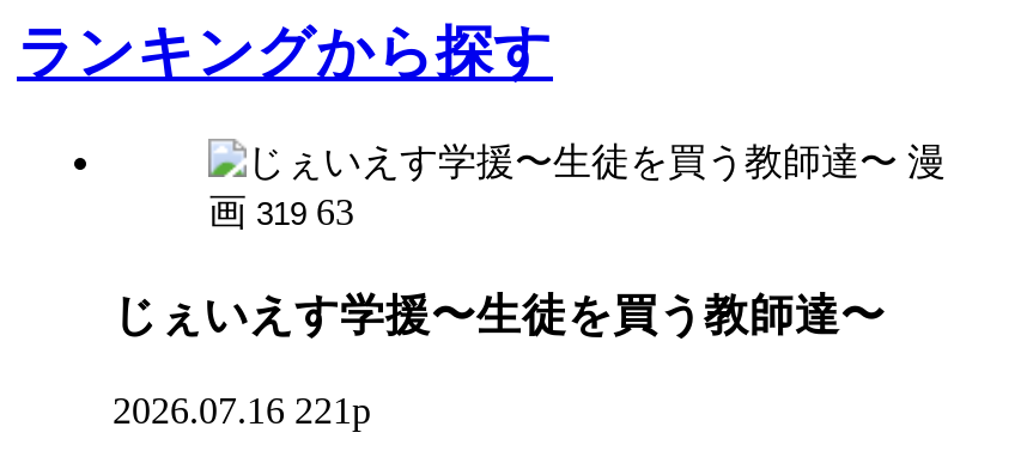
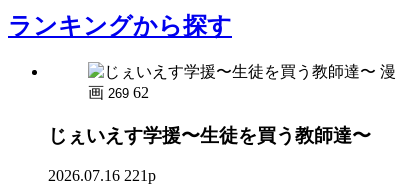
- 画 319 63
+ 画 269 62
